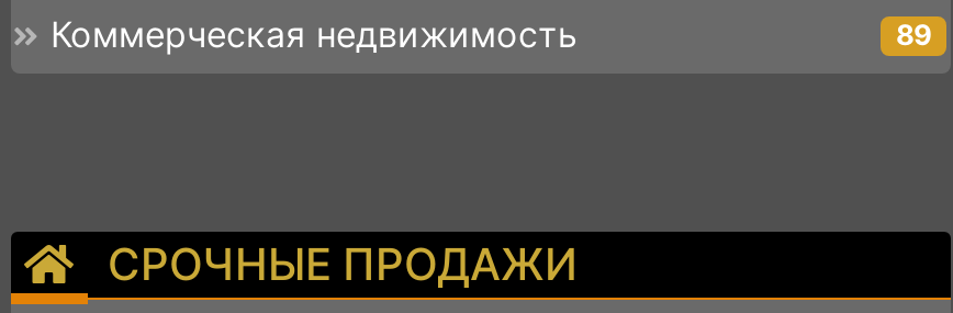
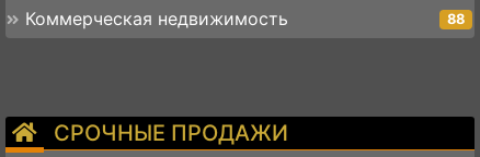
- 89
+ 88
